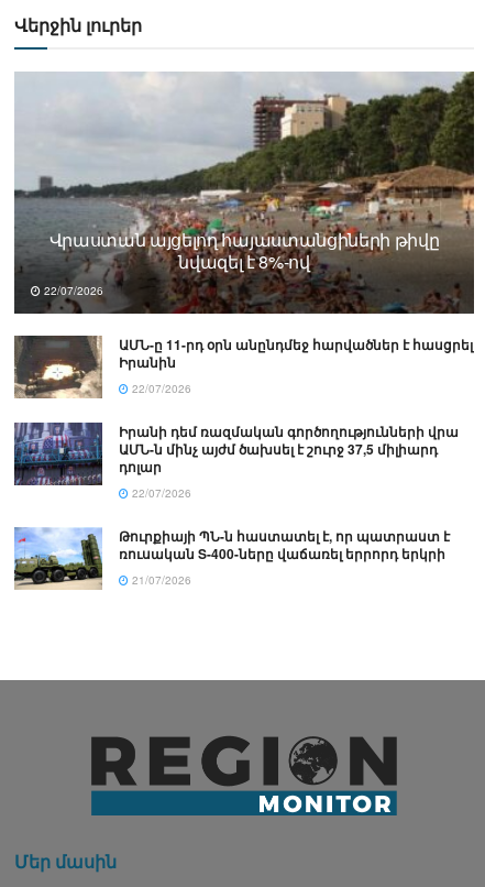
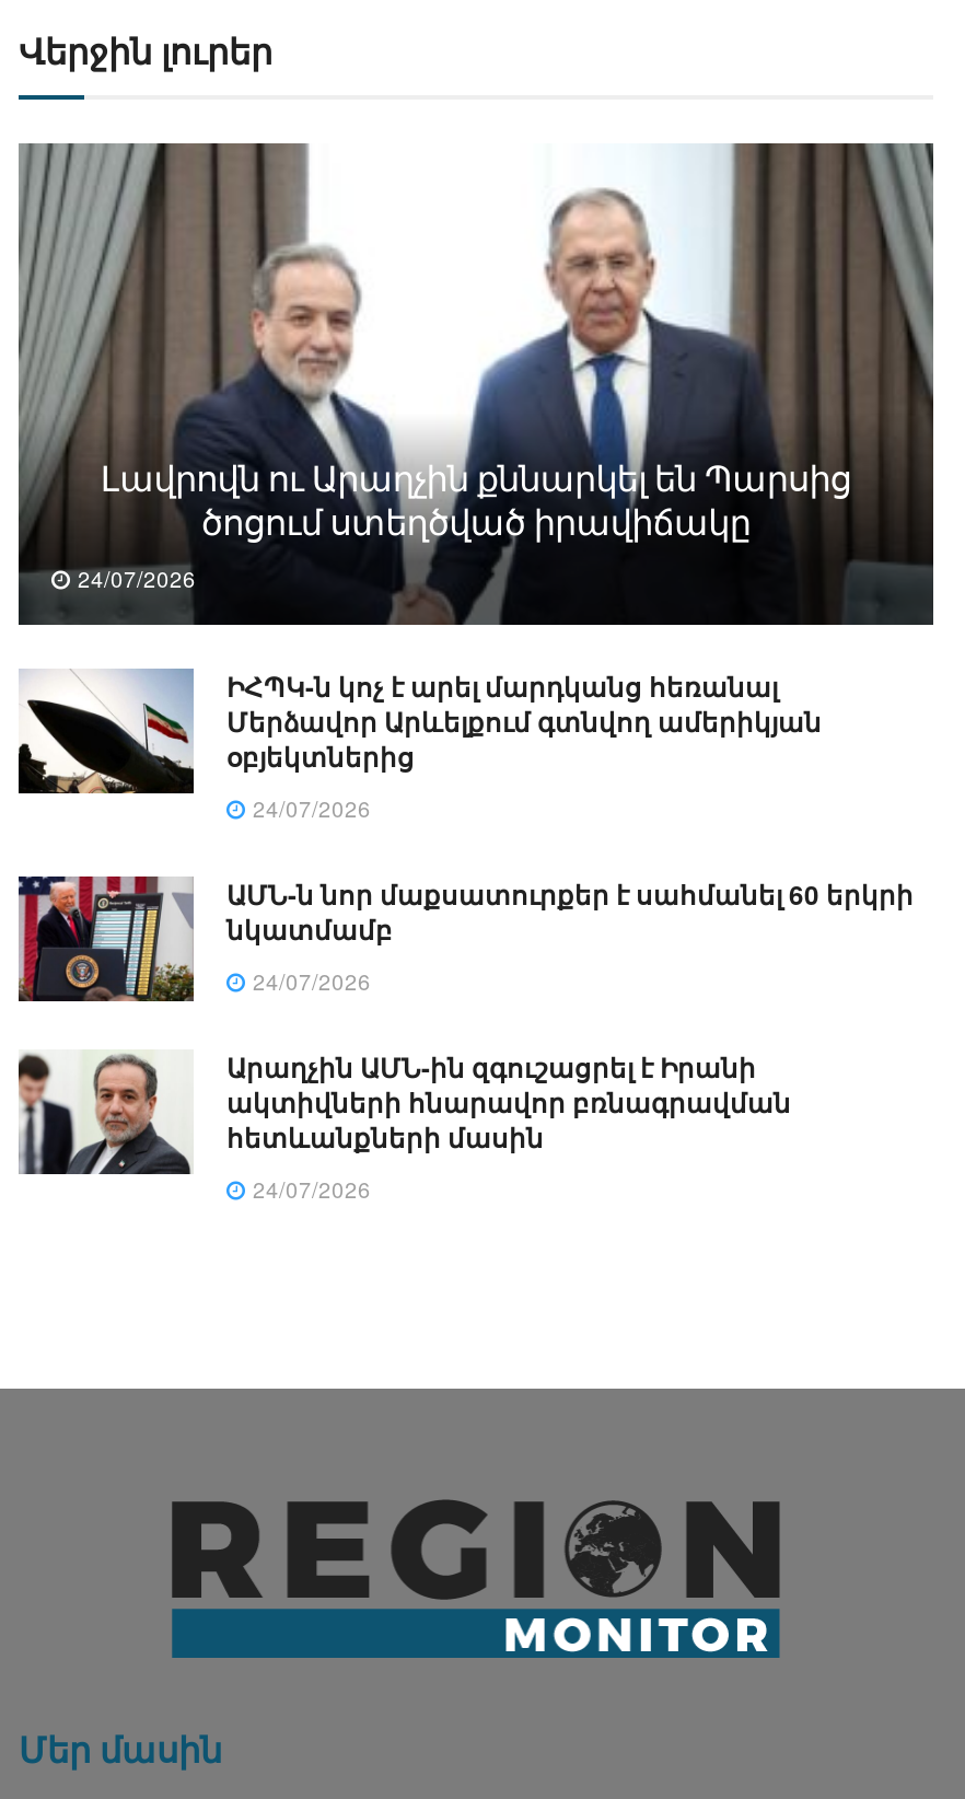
- [image]
- Վրաստան այցելող հայաստանցիների թիվը
- նվազել է 8%-ով
- 22/07/2026
+ [image]
+ Լավրովն ու Արաղչին քննարկել են Պարսից
+ ծոցում ստեղծված իրավիճակը
+ 24/07/2026

- [image]
- ԱՄՆ-ը 11-րդ օրն անընդմեջ հարվածներ է հասցրել
- Իրանին
- 22/07/2026
+ [image]
+ ԻՀՊԿ-ն կոչ է արել մարդկանց հեռանալ
+ Մերձավոր Արևելքում գտնվող ամերիկյան
+ օբյեկտներից
+ 24/07/2026

- [image]
- Իրանի դեմ ռազմական գործողությունների վրա
- ԱՄՆ-ն մինչ այժմ ծախսել է շուրջ 37,5 միլիարդ
- դոլար
- 22/07/2026
+ [image]
+ ԱՄՆ-ն նոր մաքսատուրքեր է սահմանել 60 երկրի
+ նկատմամբ
+ 24/07/2026

- [image]
- Թուրքիայի ՊՆ-ն հաստատել է, որ պատրաստ է
- ռուսական S-400-ները վաճառել երրորդ երկրի
- 21/07/2026
+ [image]
+ Արաղչին ԱՄՆ-ին զգուշացրել է Իրանի
+ ակտիվների հնարավոր բռնագրավման
+ հետևանքների մասին
+ 24/07/2026
